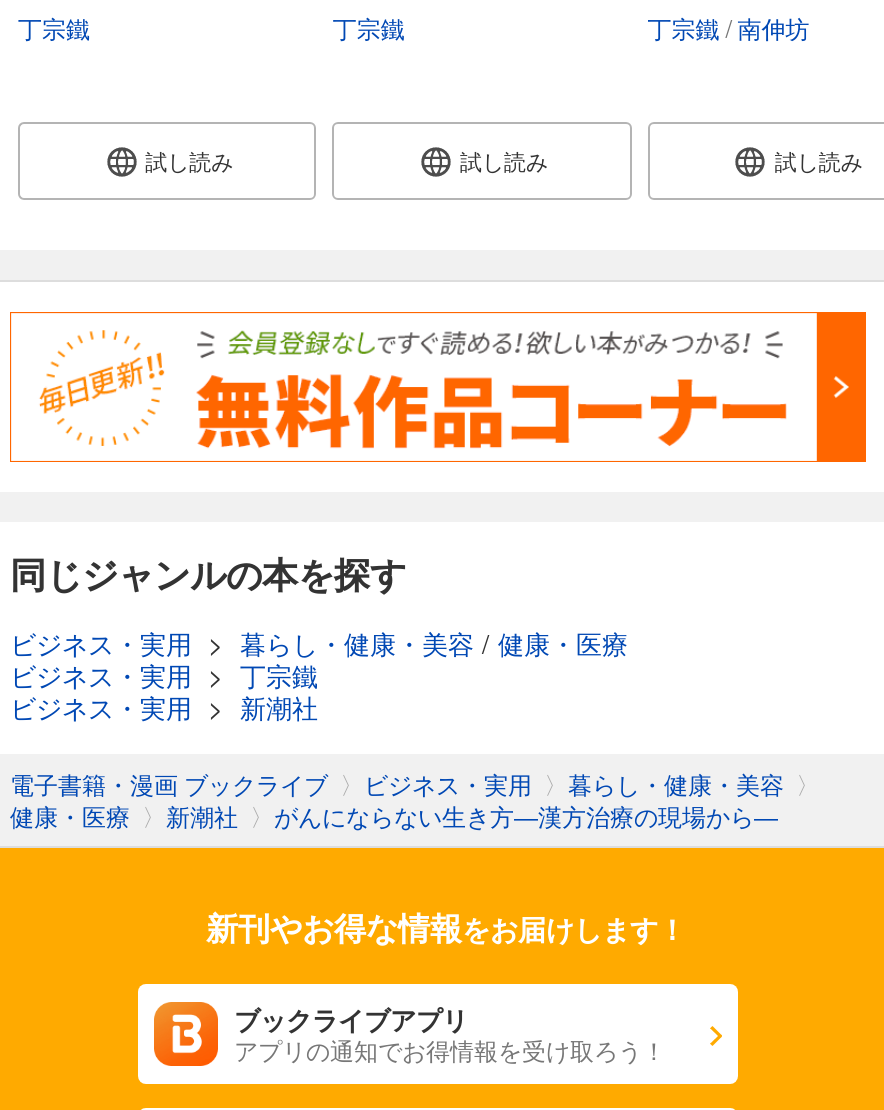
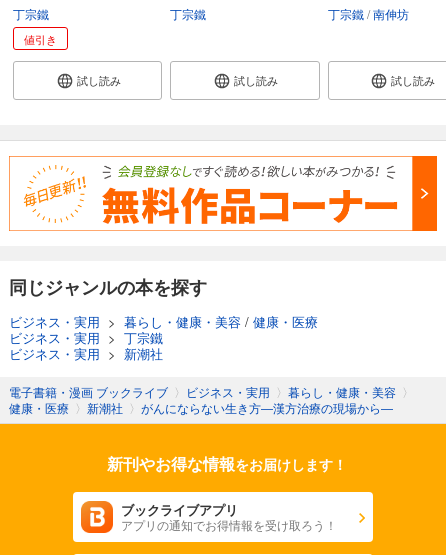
+ 値引き
